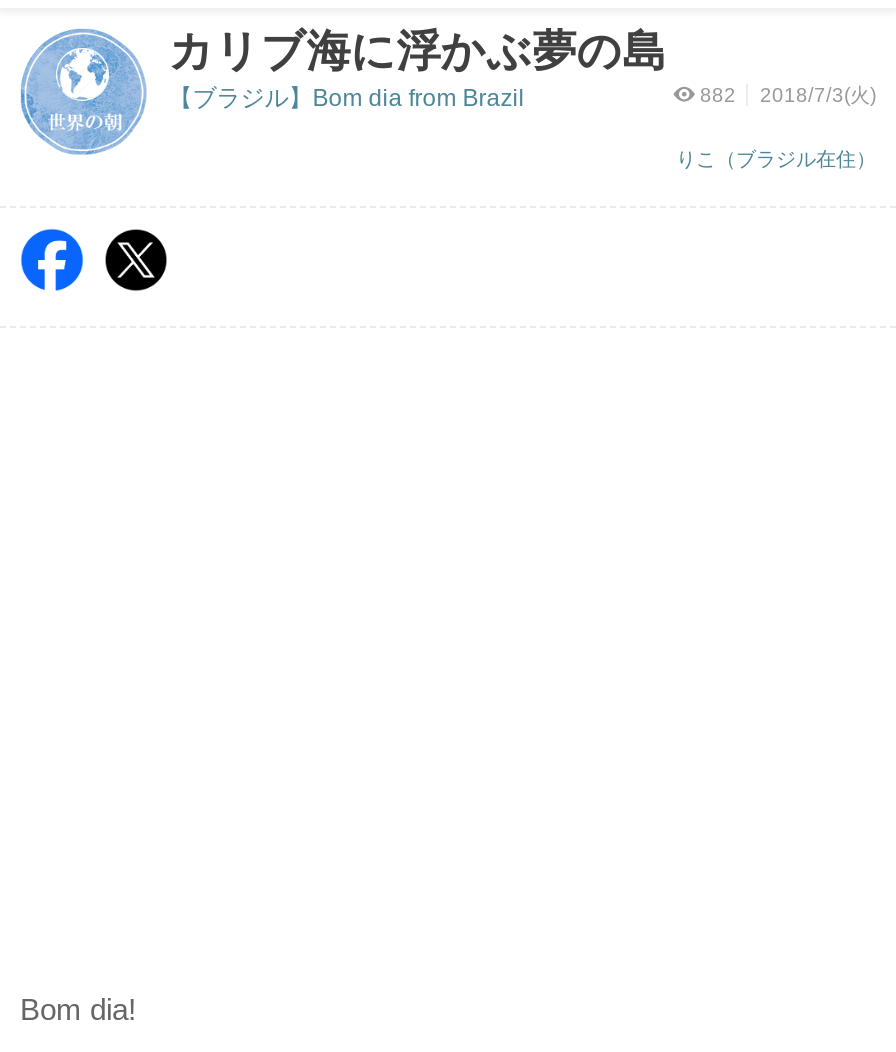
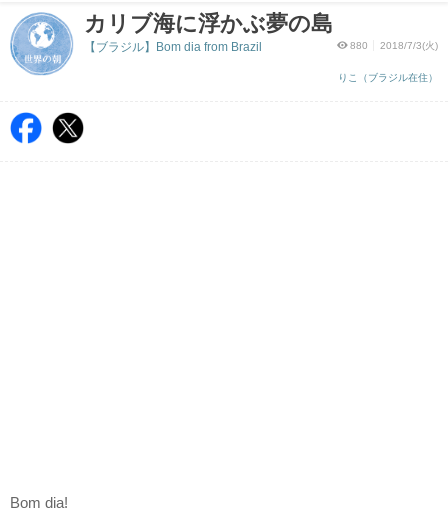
- 882 2018/7/3(火)
+ 880 2018/7/3(火)
